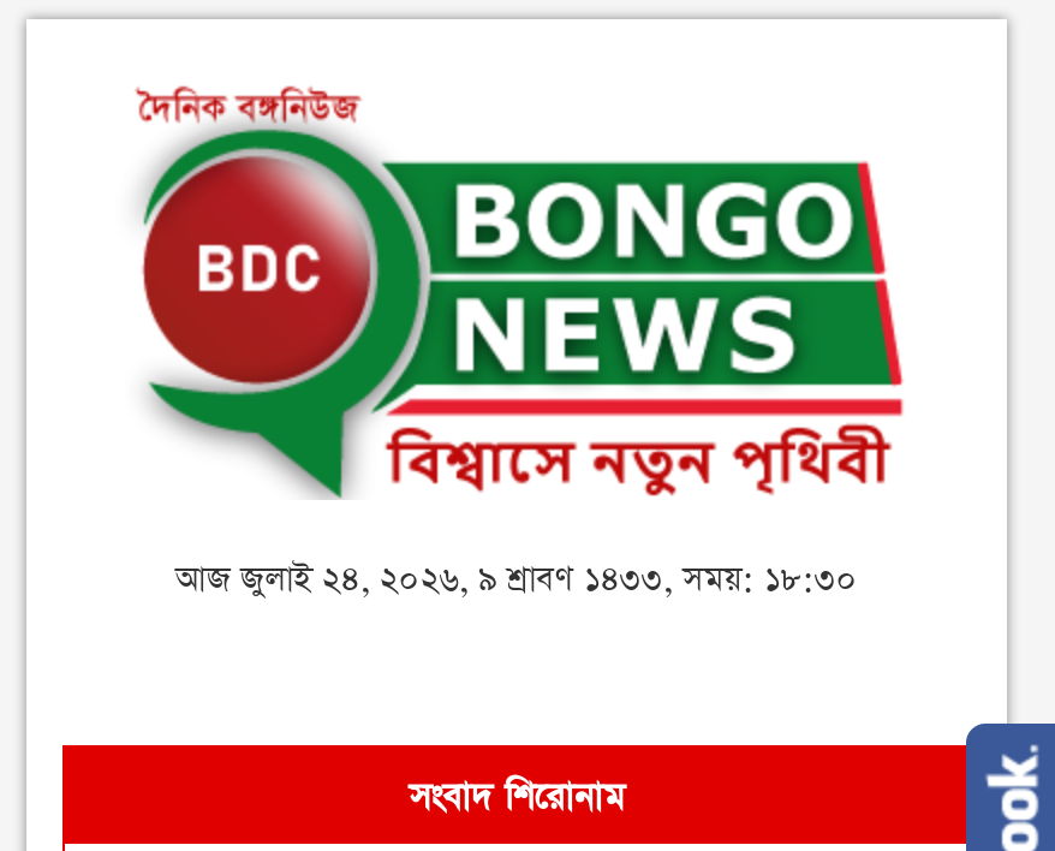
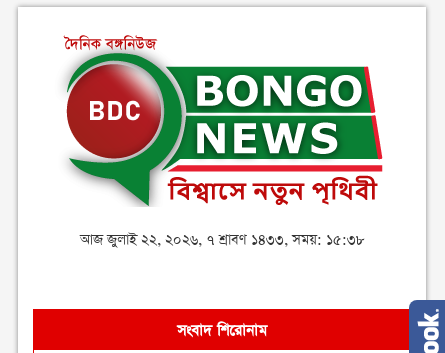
- আজ জুলাই ২৪, ২০২৬, ৯ শ্রাবণ ১৪৩৩, সময়: ১৮:৩০
+ আজ জুলাই ২২, ২০২৬, ৭ শ্রাবণ ১৪৩৩, সময়: ১৫:৩৮
